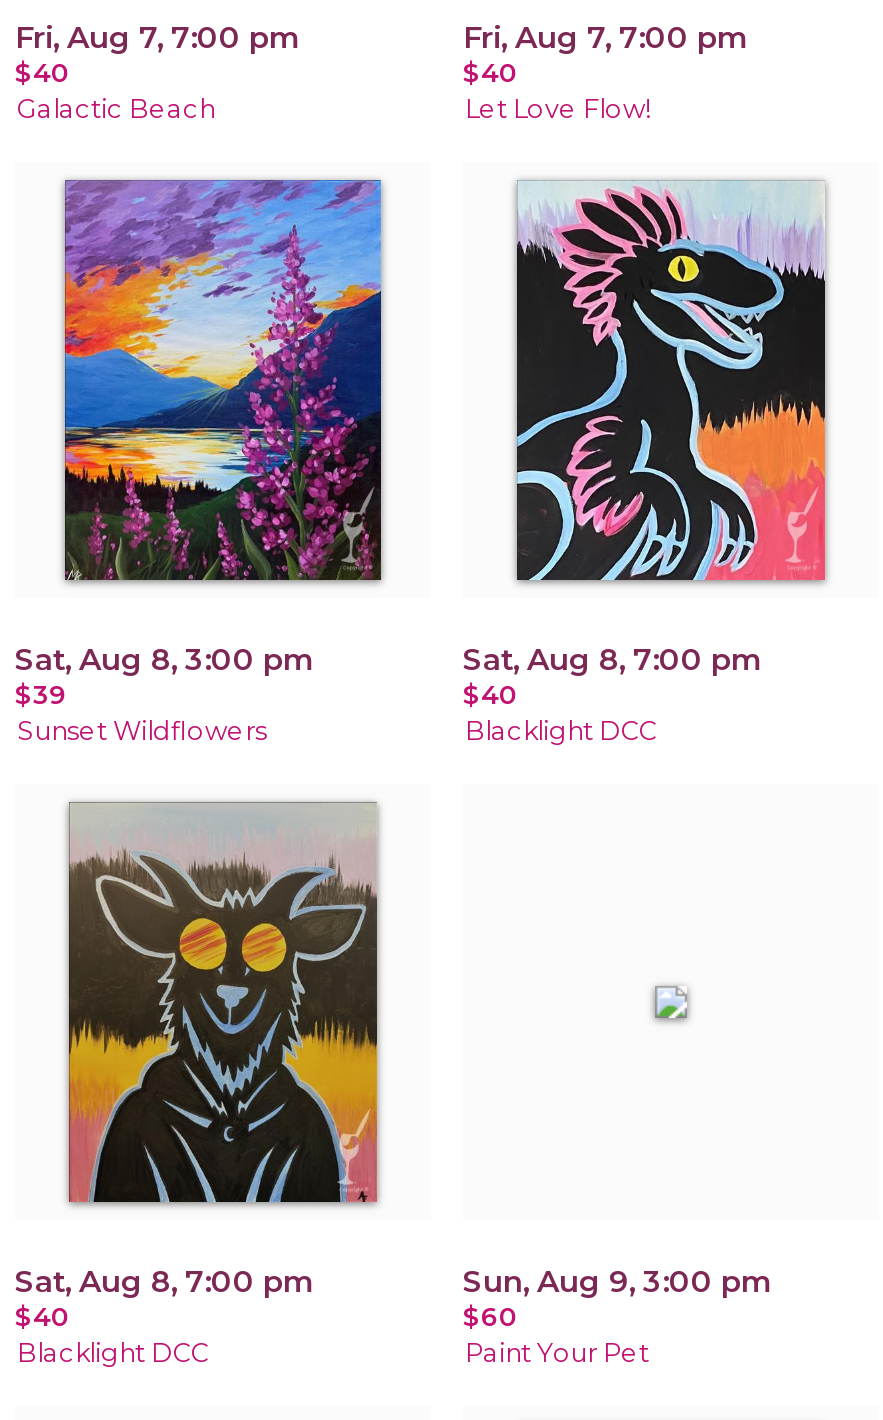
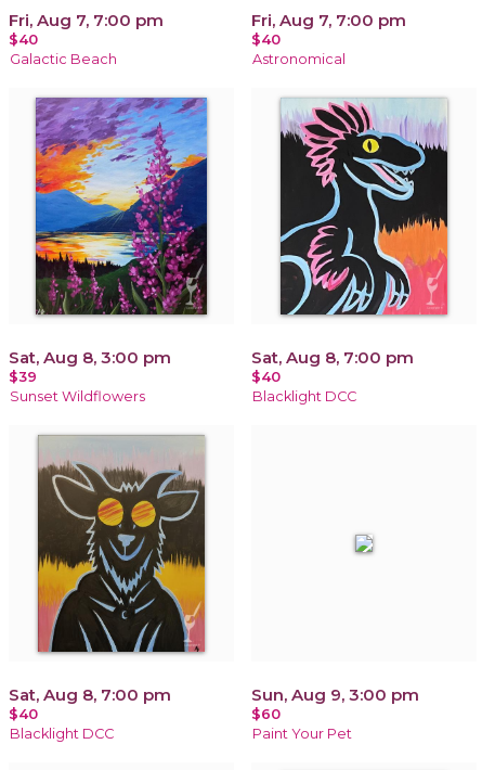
- Let Love Flow!
+ Astronomical
